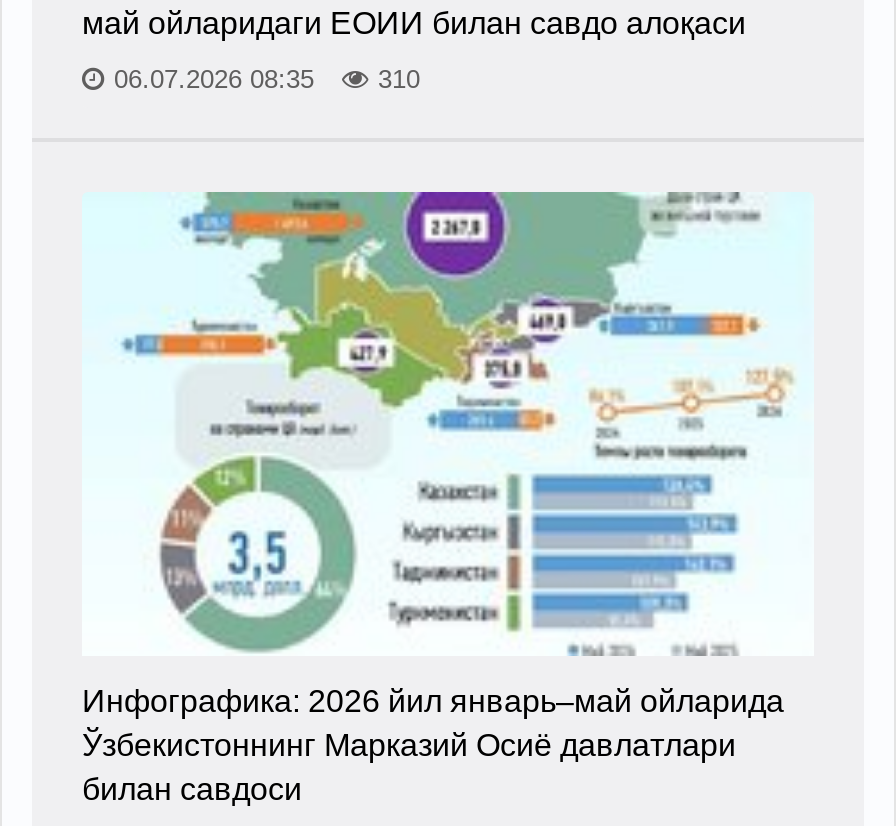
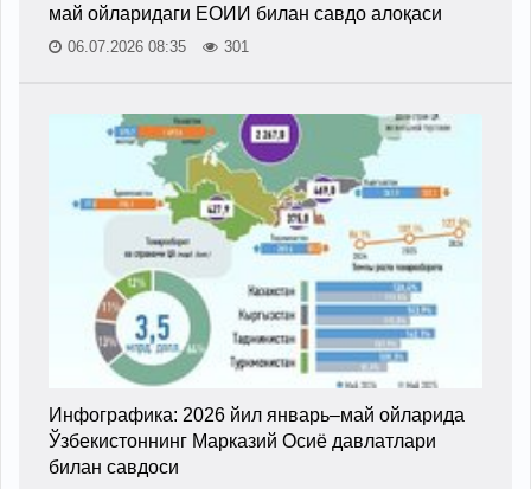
- 06.07.2026 08:35 310
+ 06.07.2026 08:35 301
